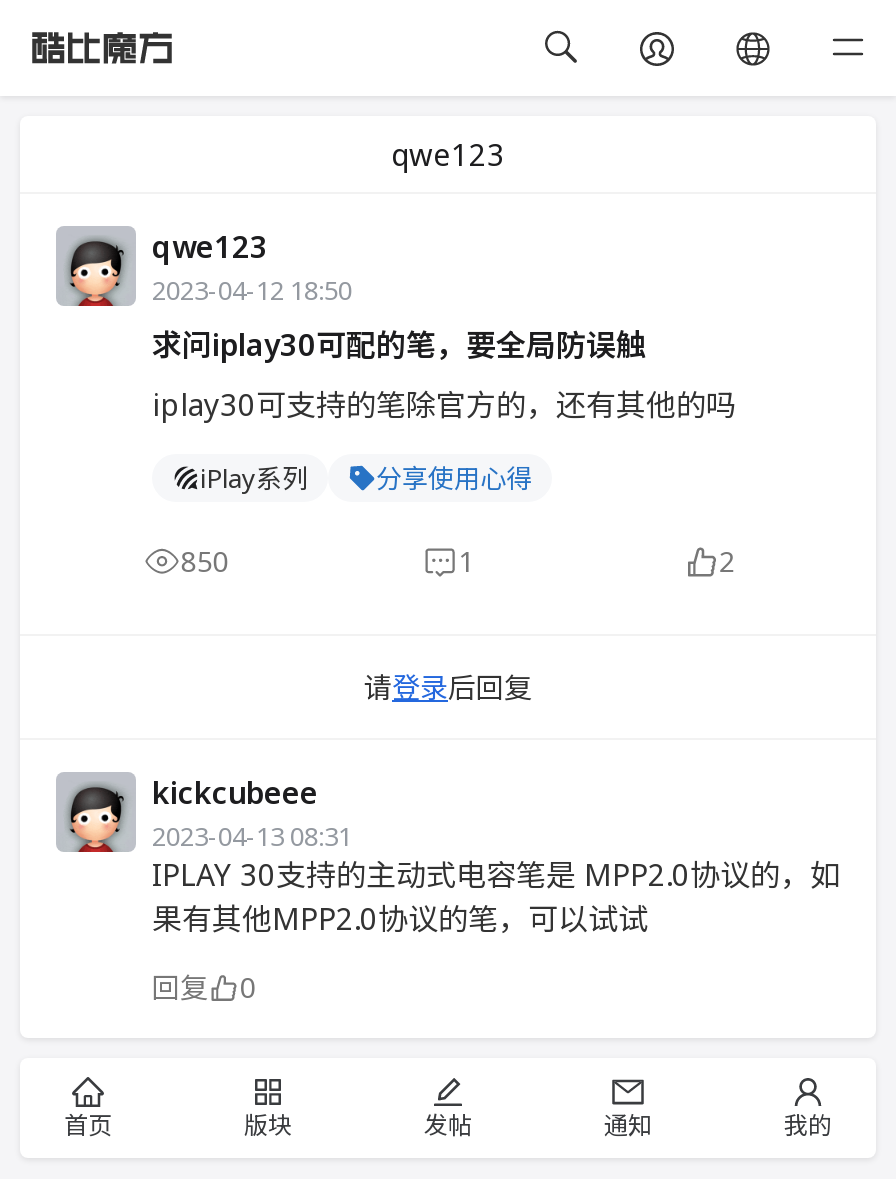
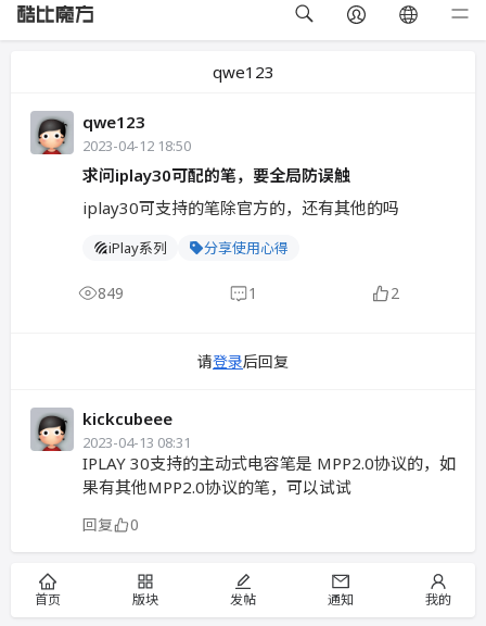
- 850
+ 849
